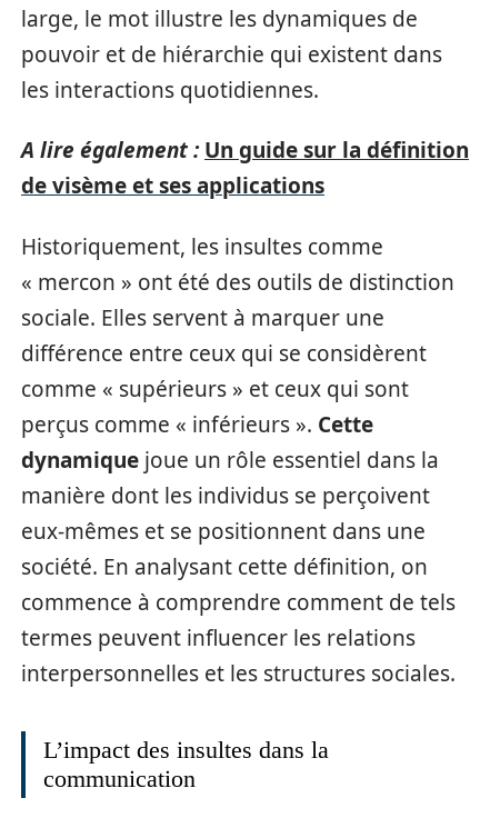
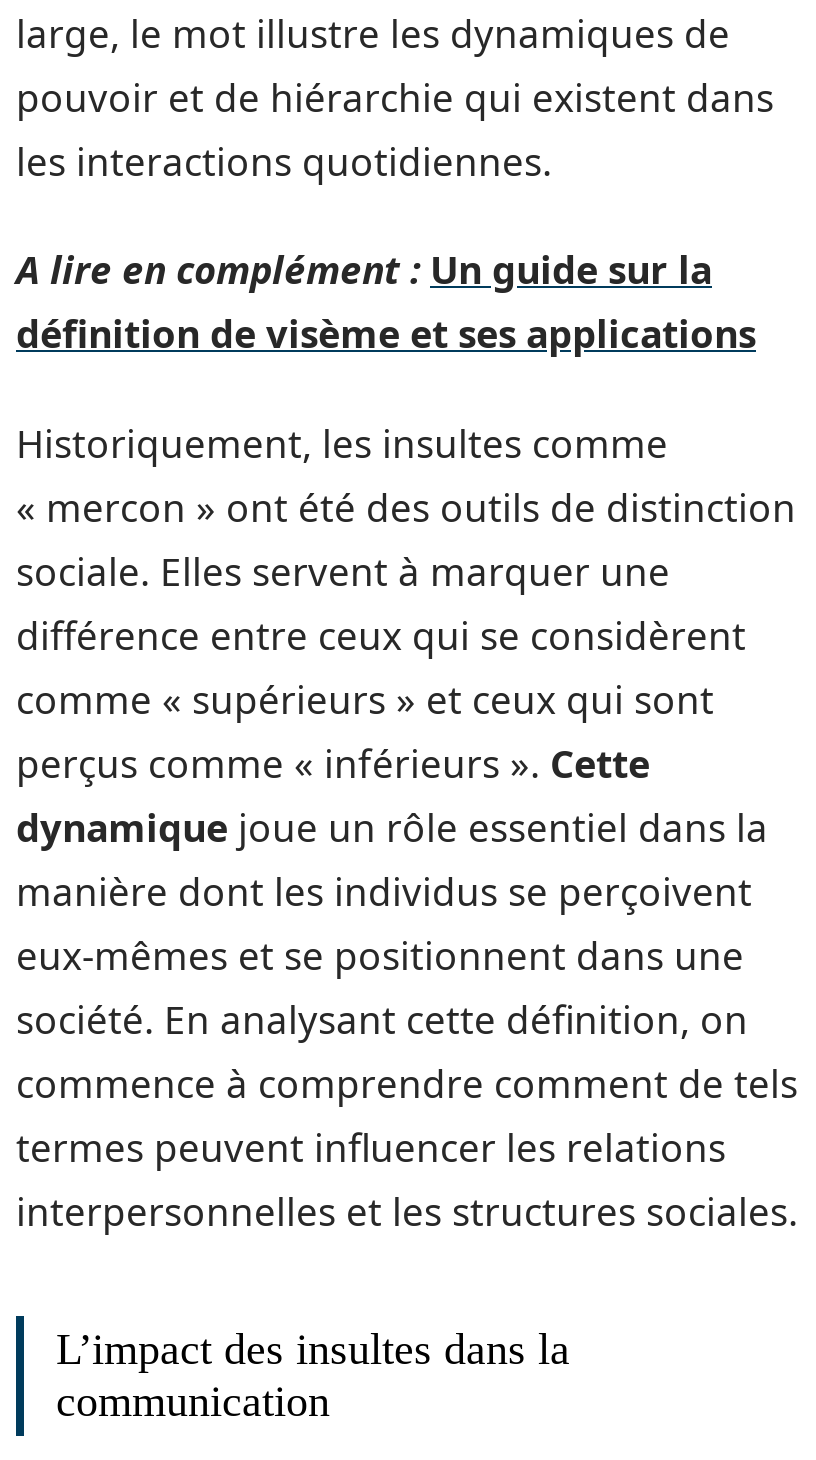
- A lire également : Un guide sur la définition
- de visème et ses applications
+ A lire en complément : Un guide sur la
+ définition de visème et ses applications
